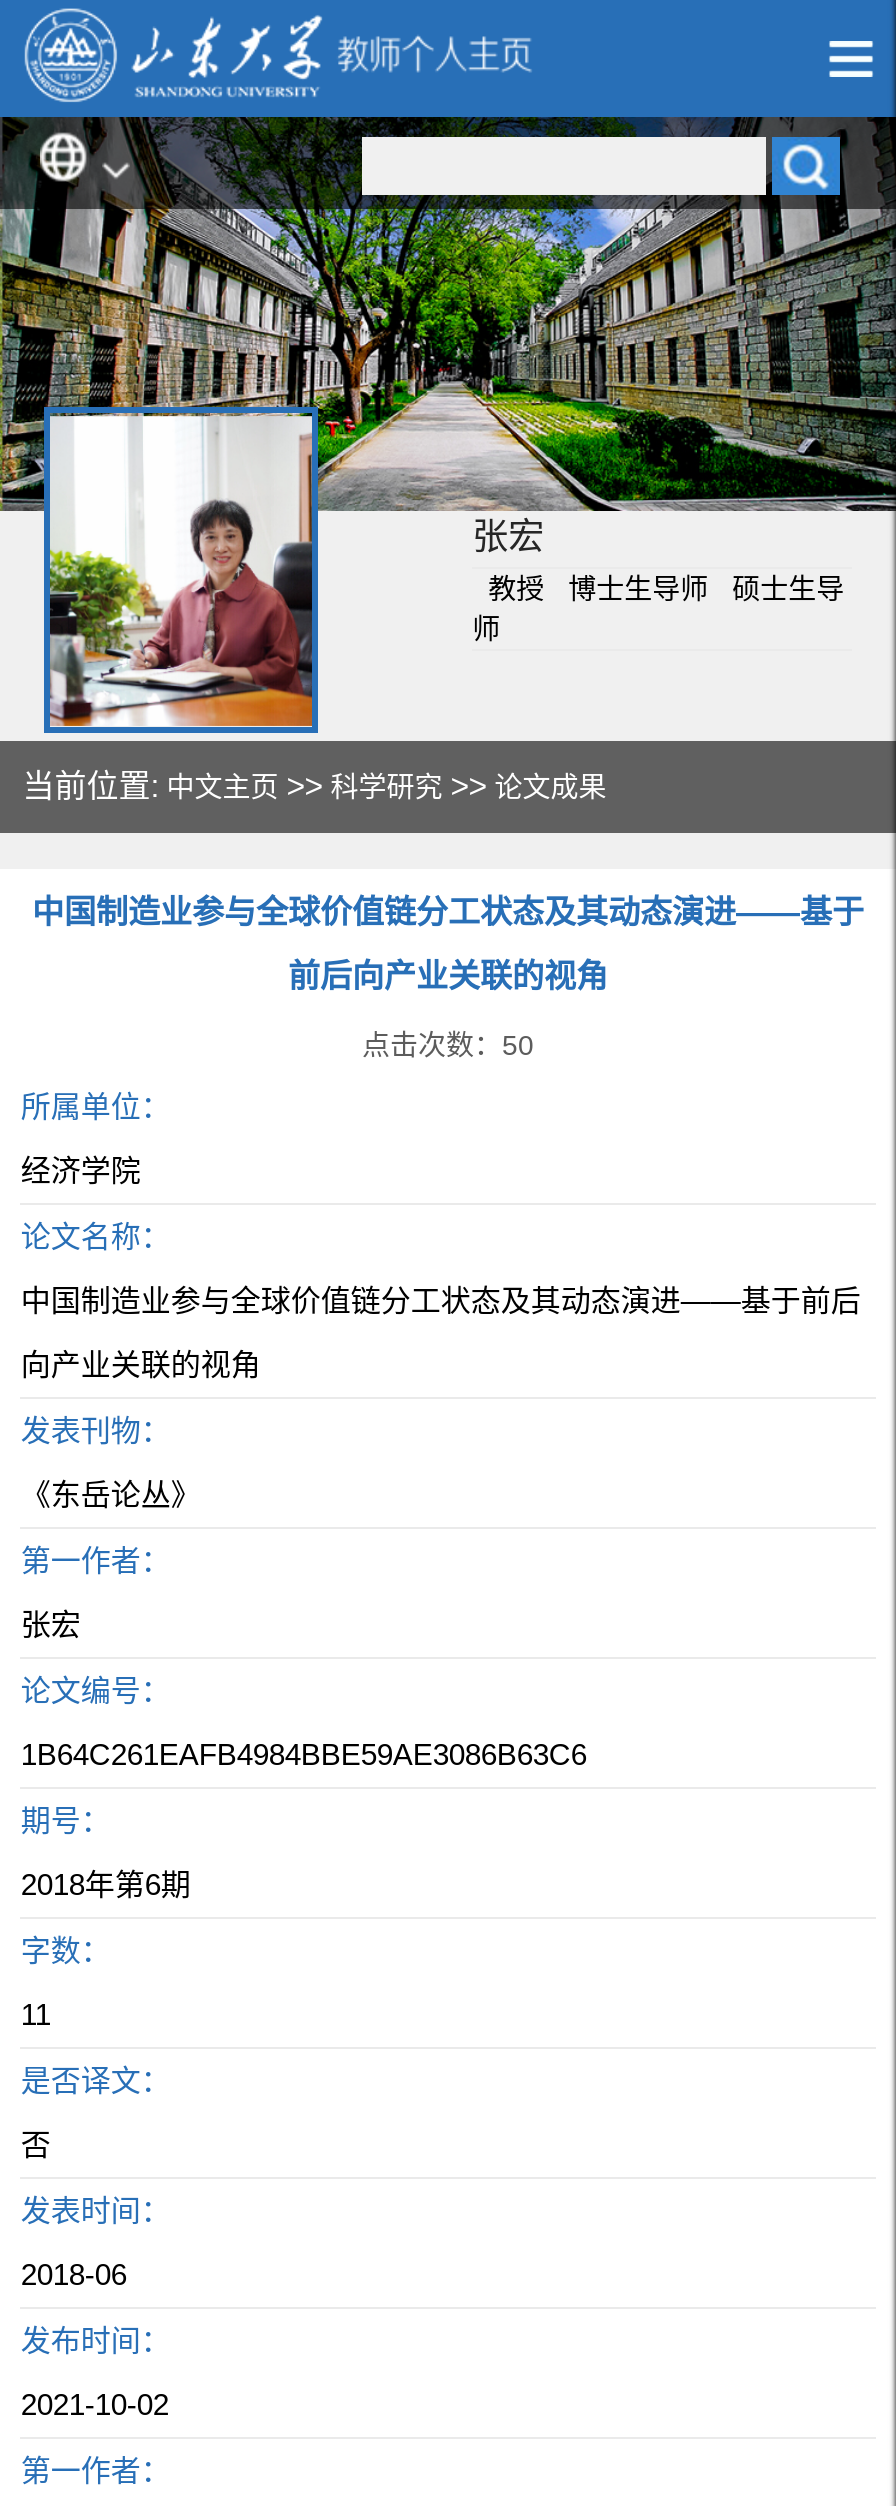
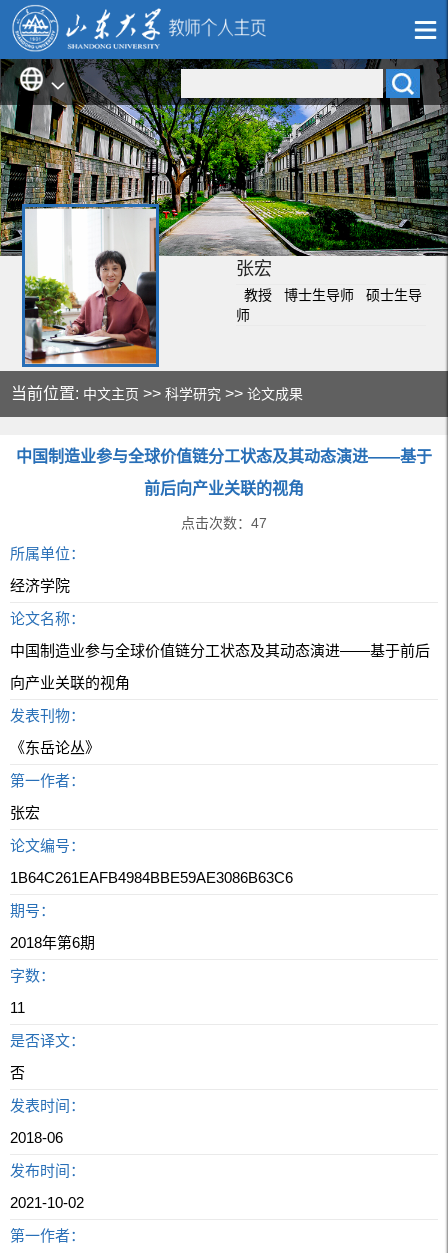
- 点击次数：50
+ 点击次数：47
